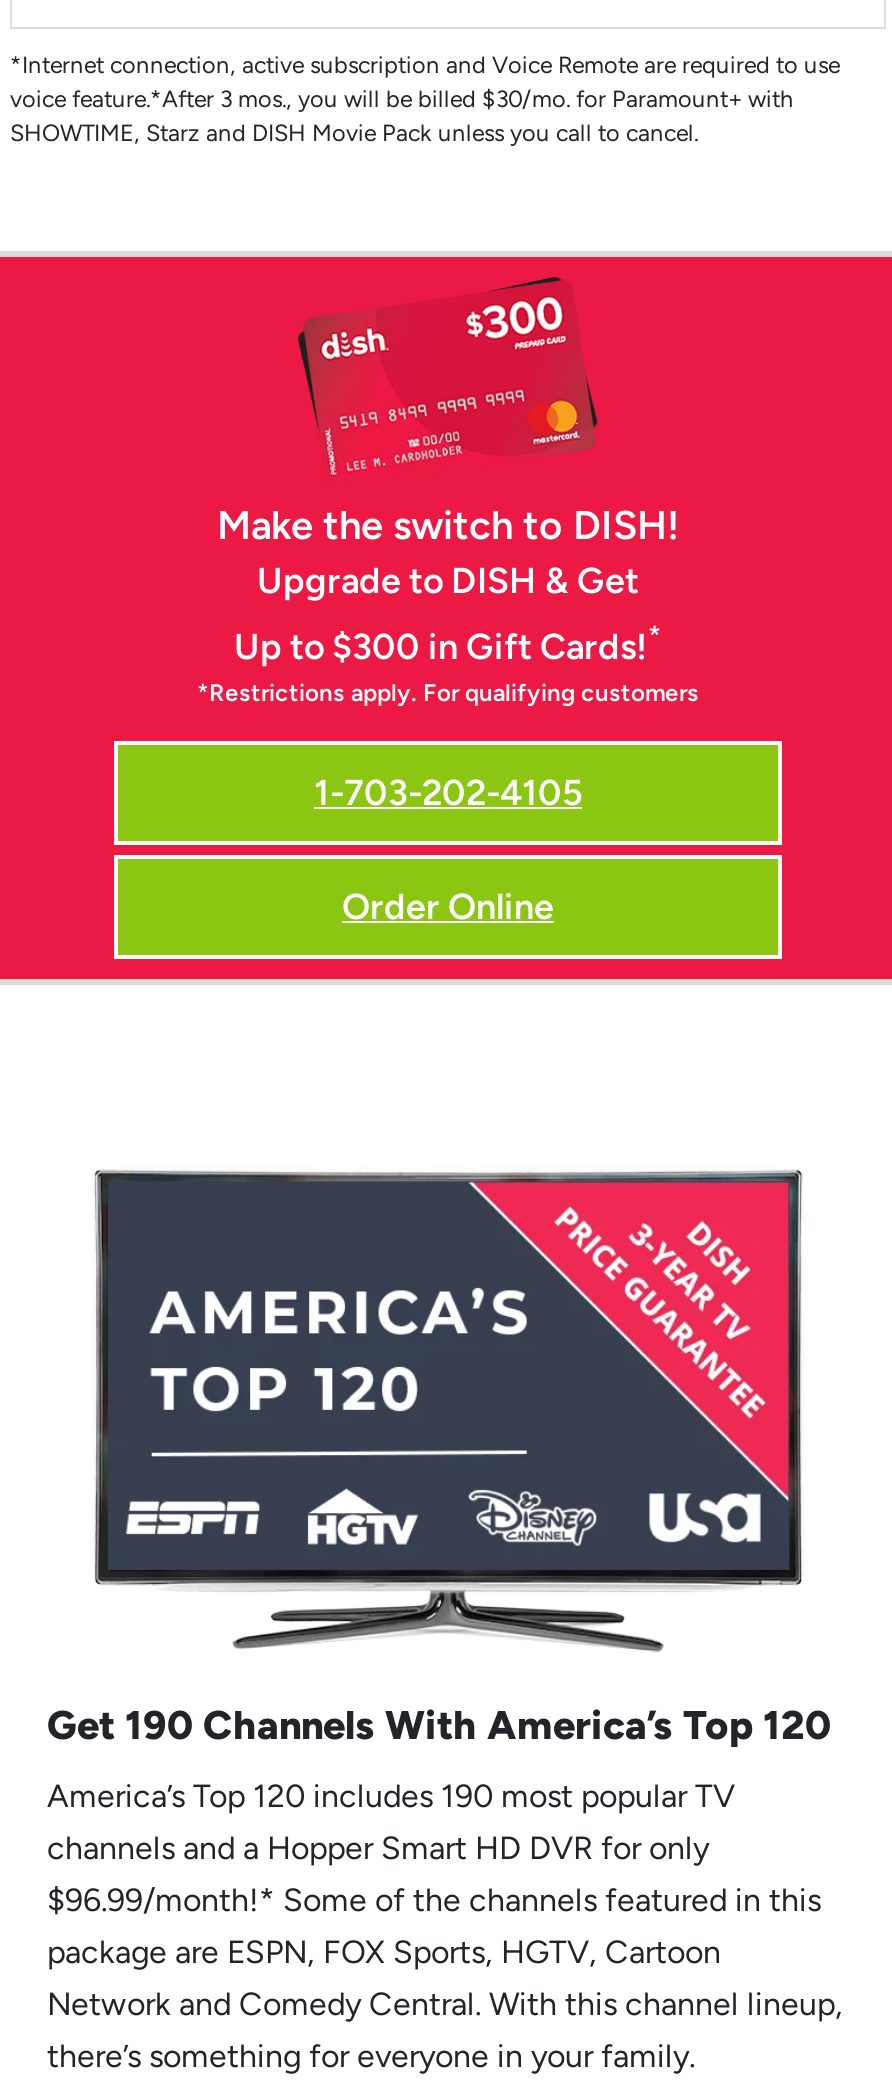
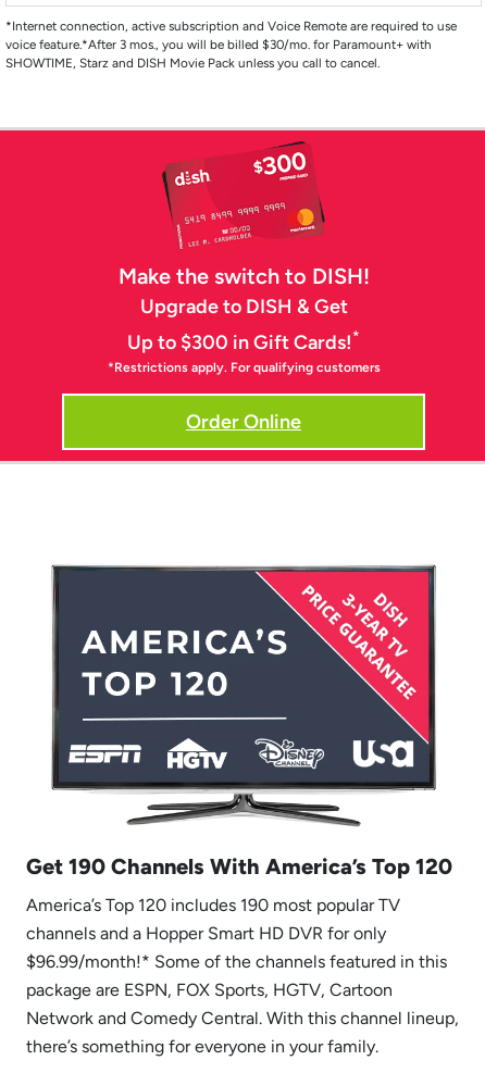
- 1-703-202-4105
